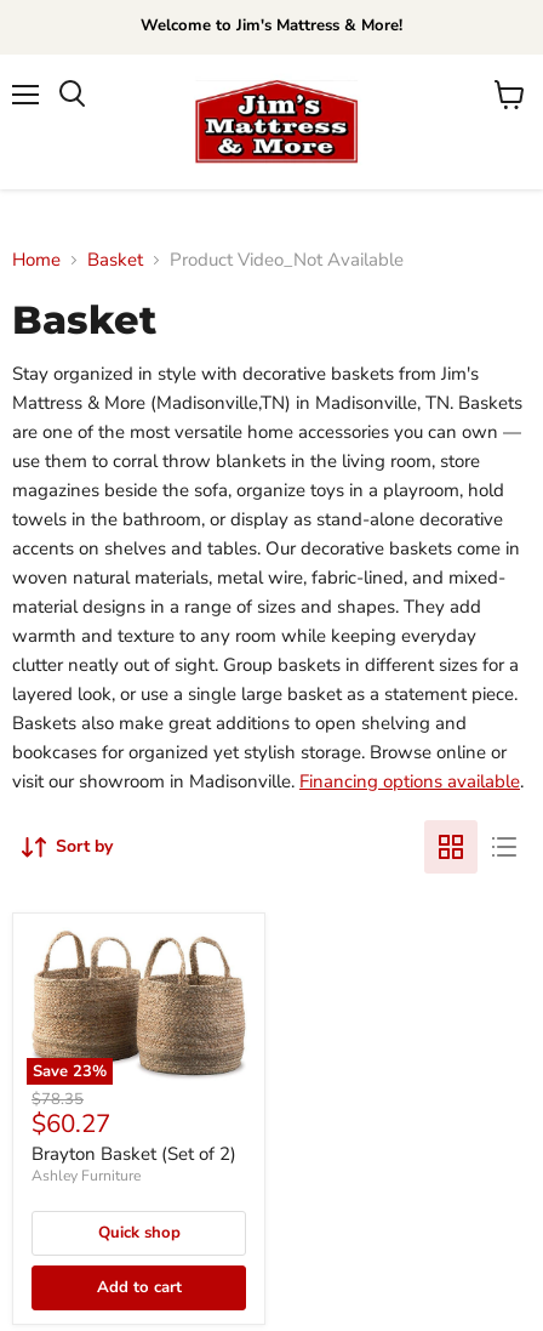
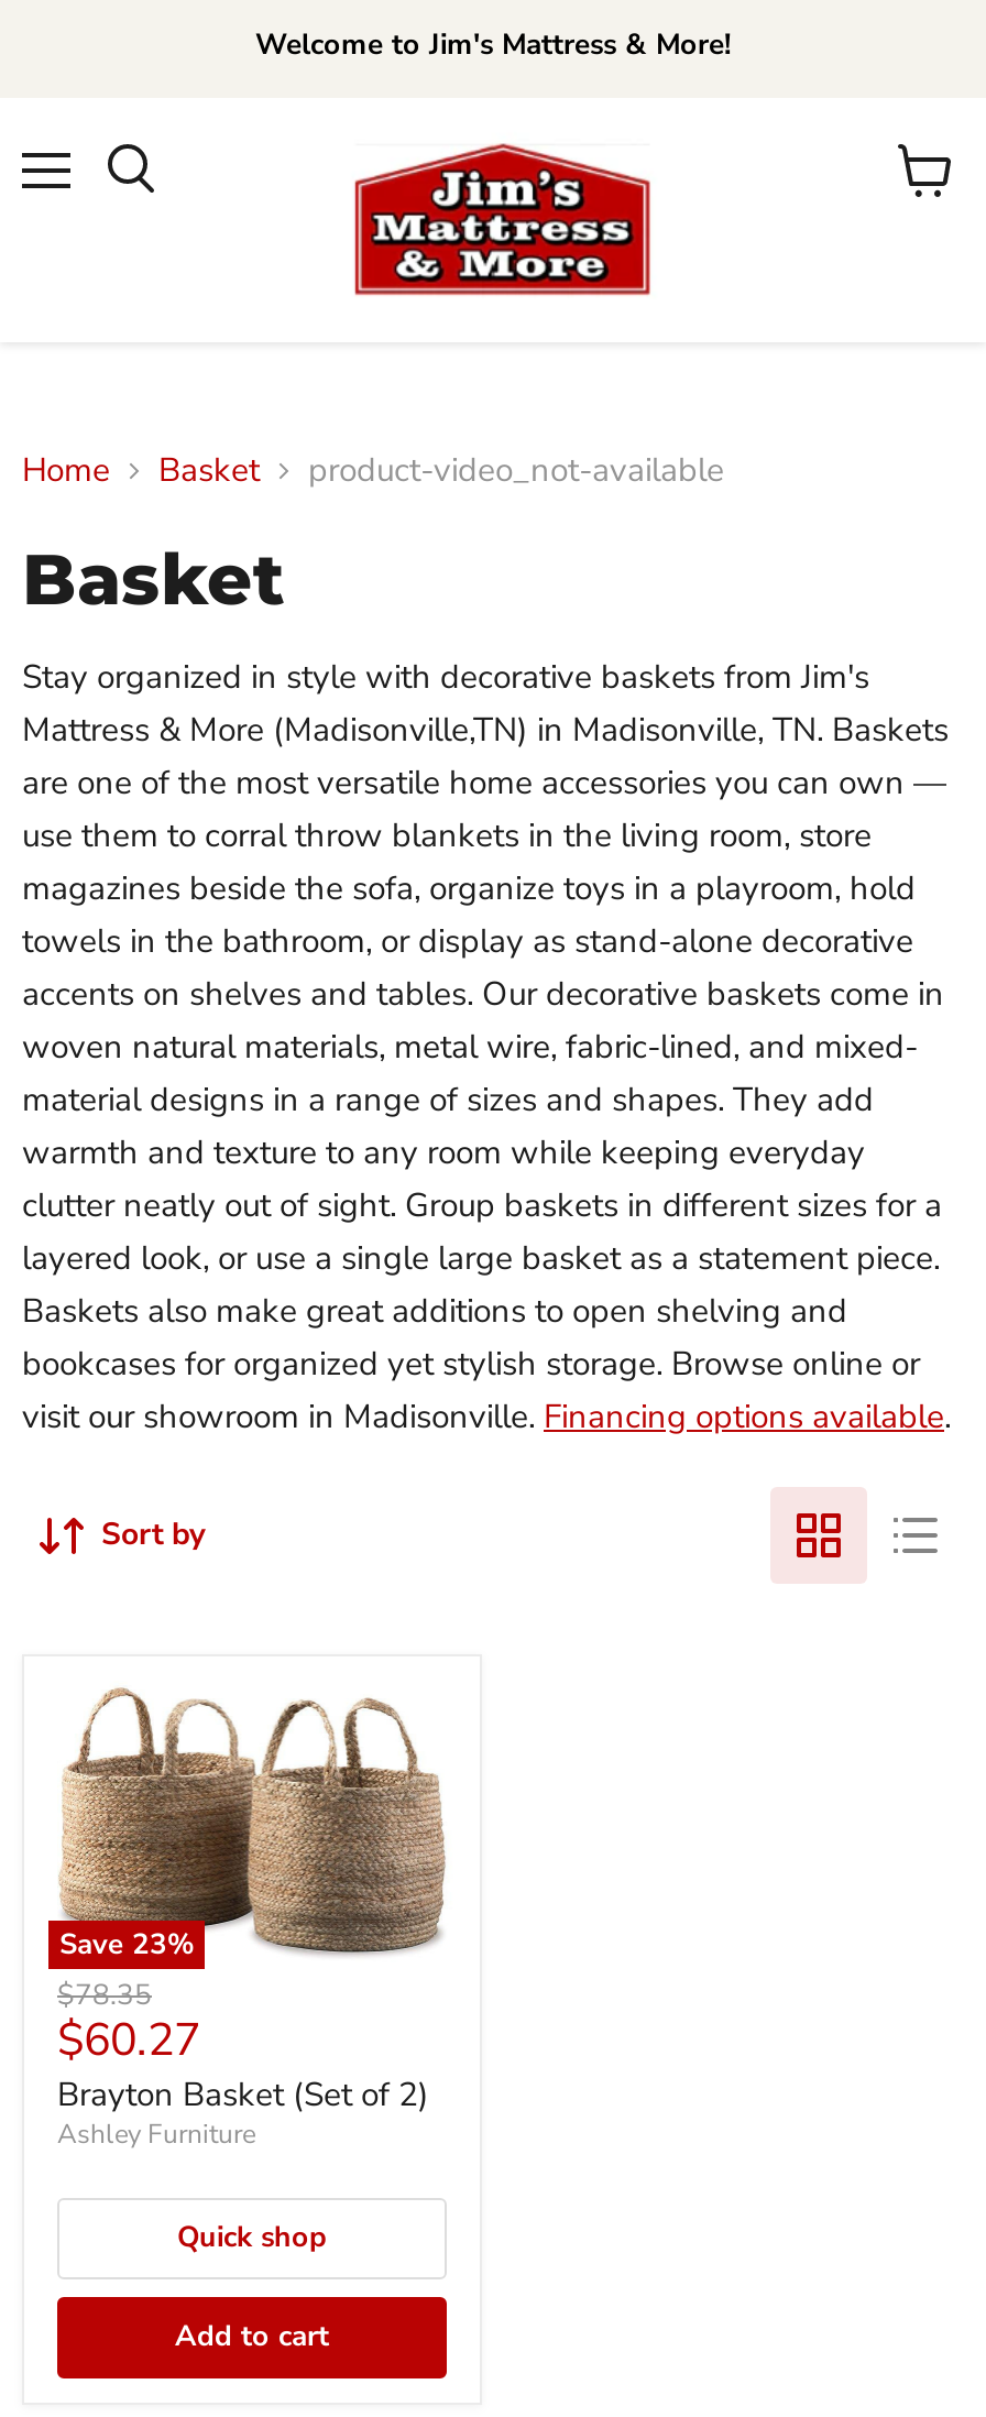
- Product Video_Not Available
+ product-video_not-available
